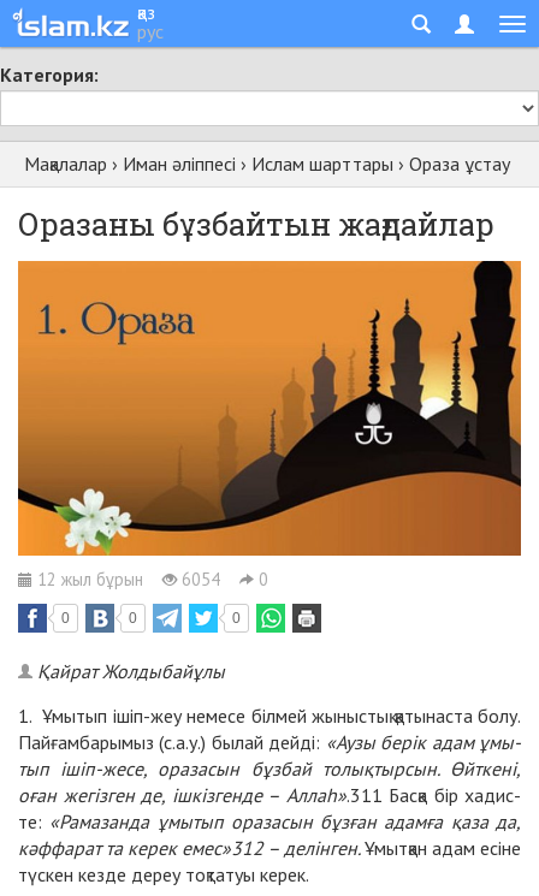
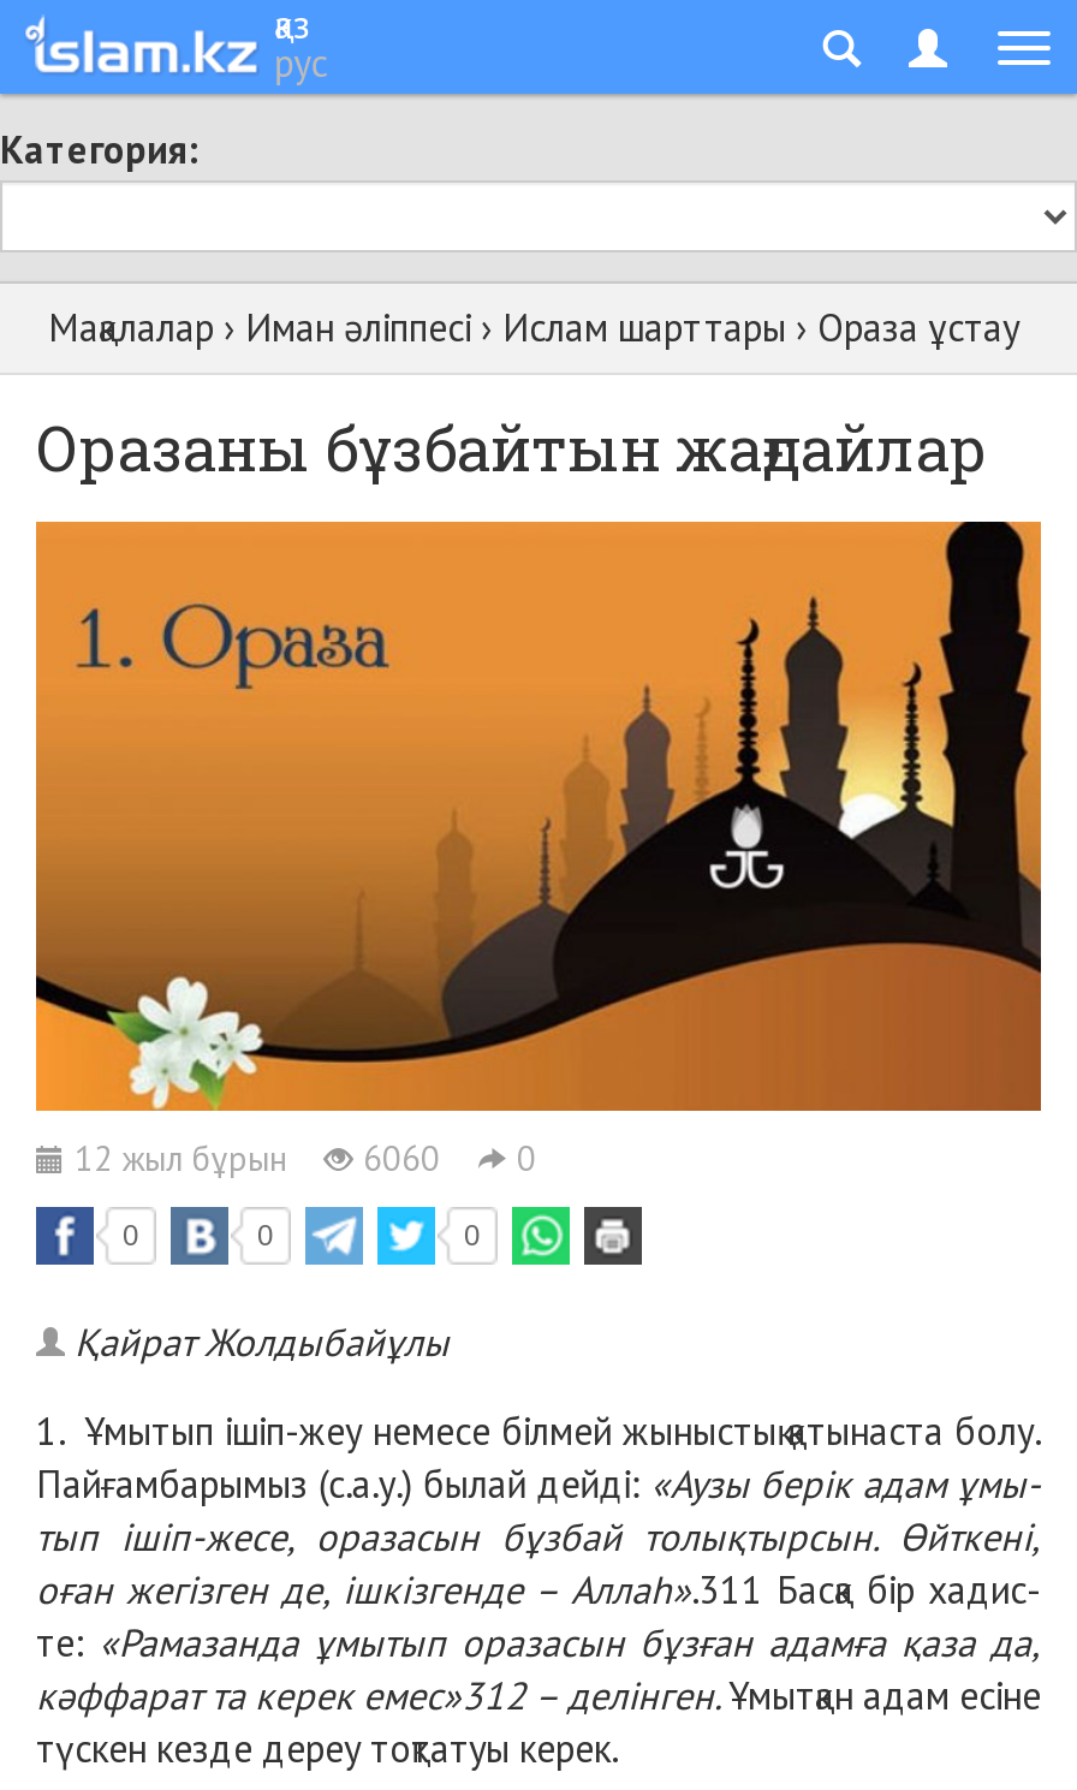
- 12 жыл бұрын 6054 0
+ 12 жыл бұрын 6060 0
